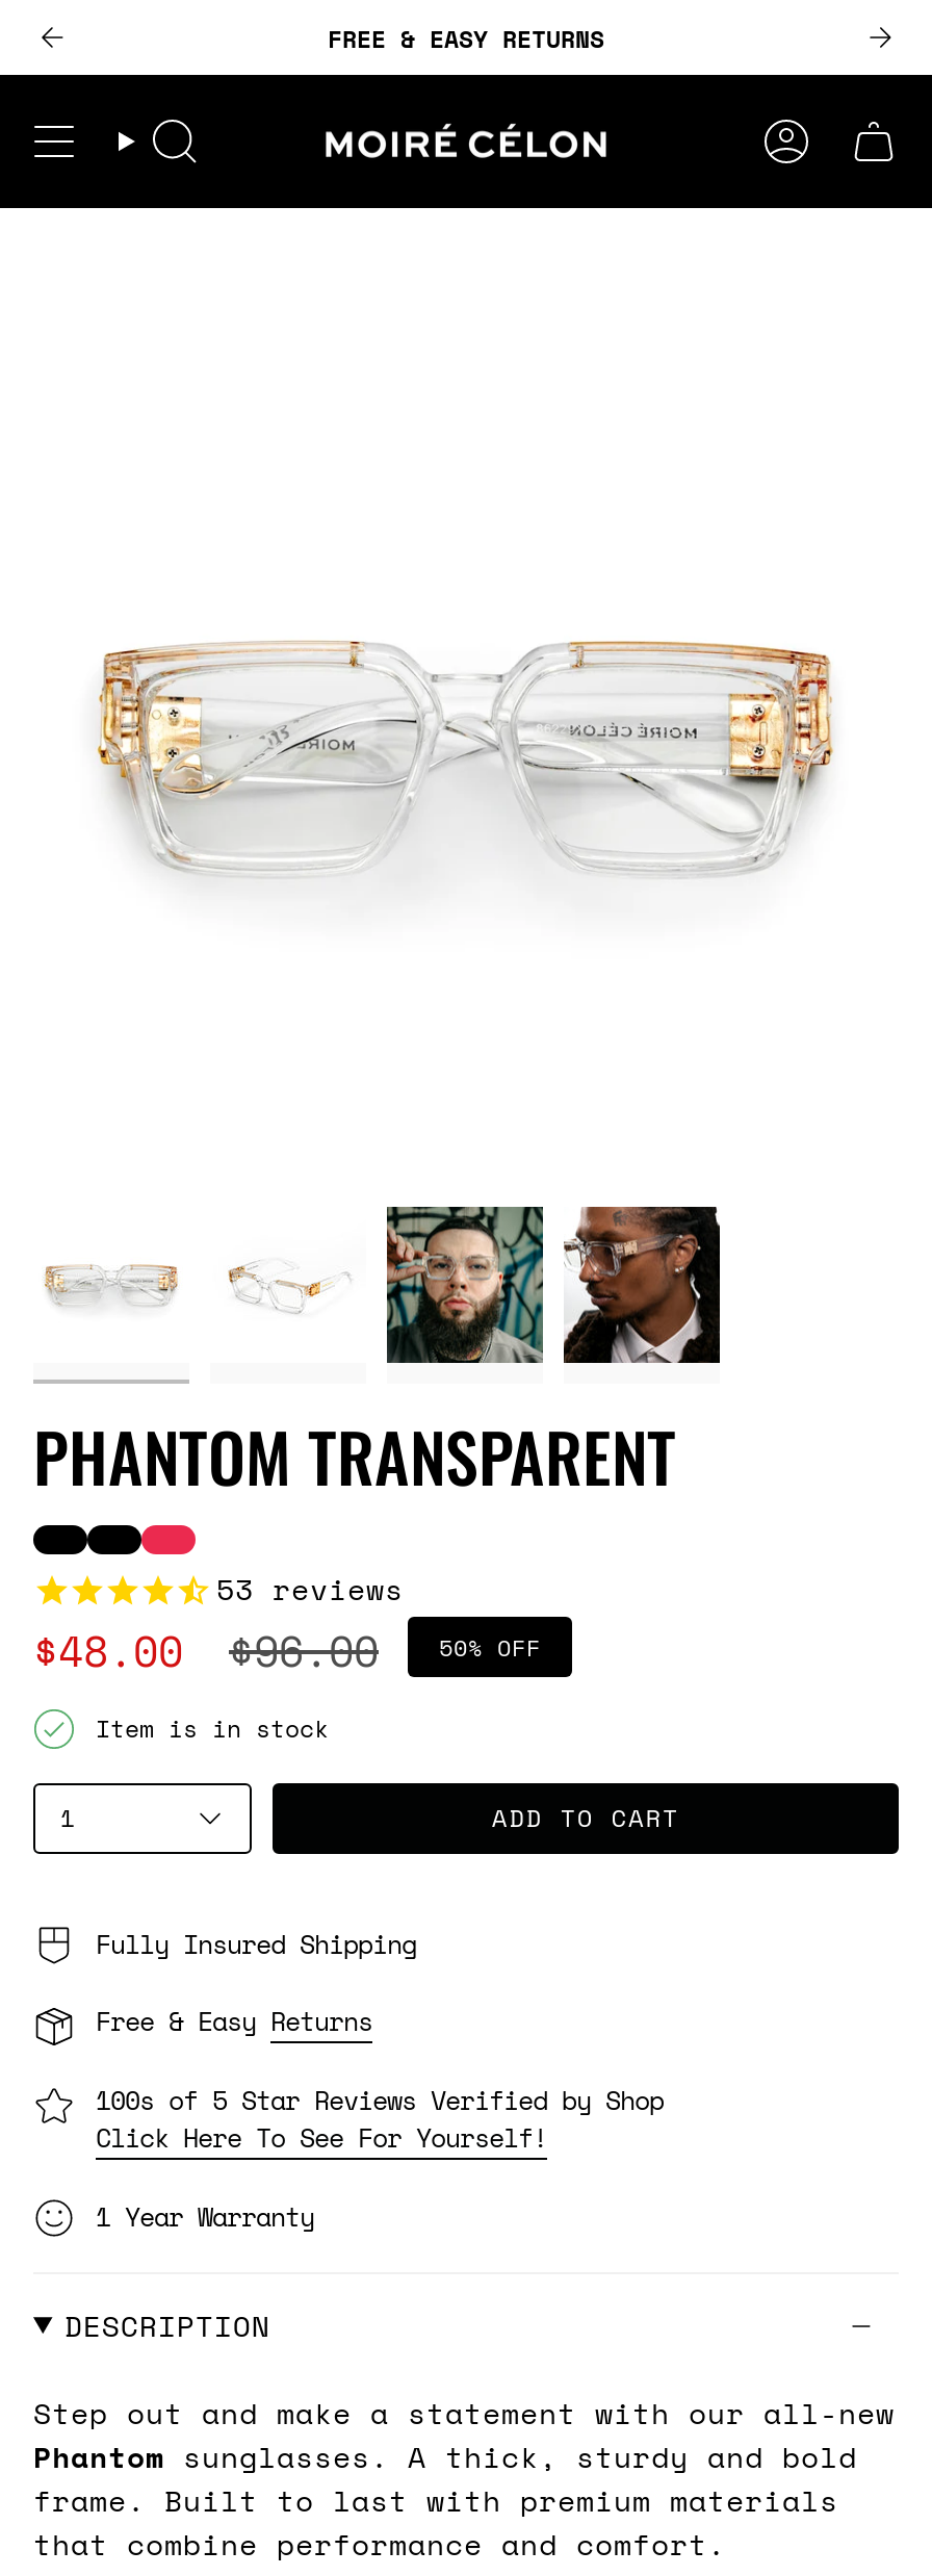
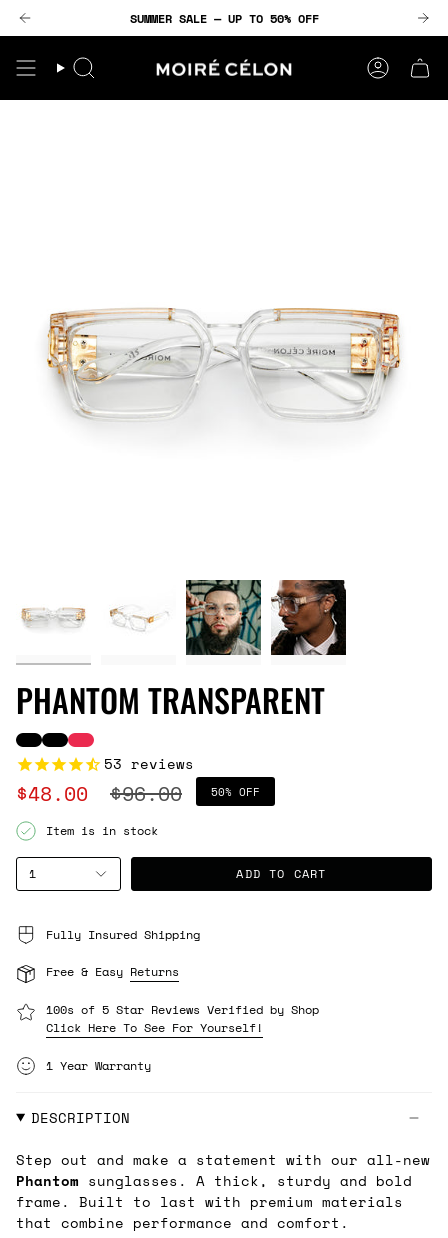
- FREE & EASY RETURNS
+ SUMMER SALE — UP TO 50% OFF
